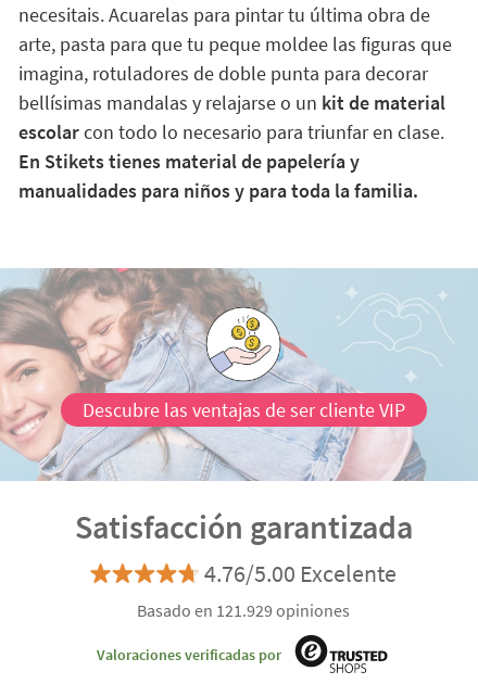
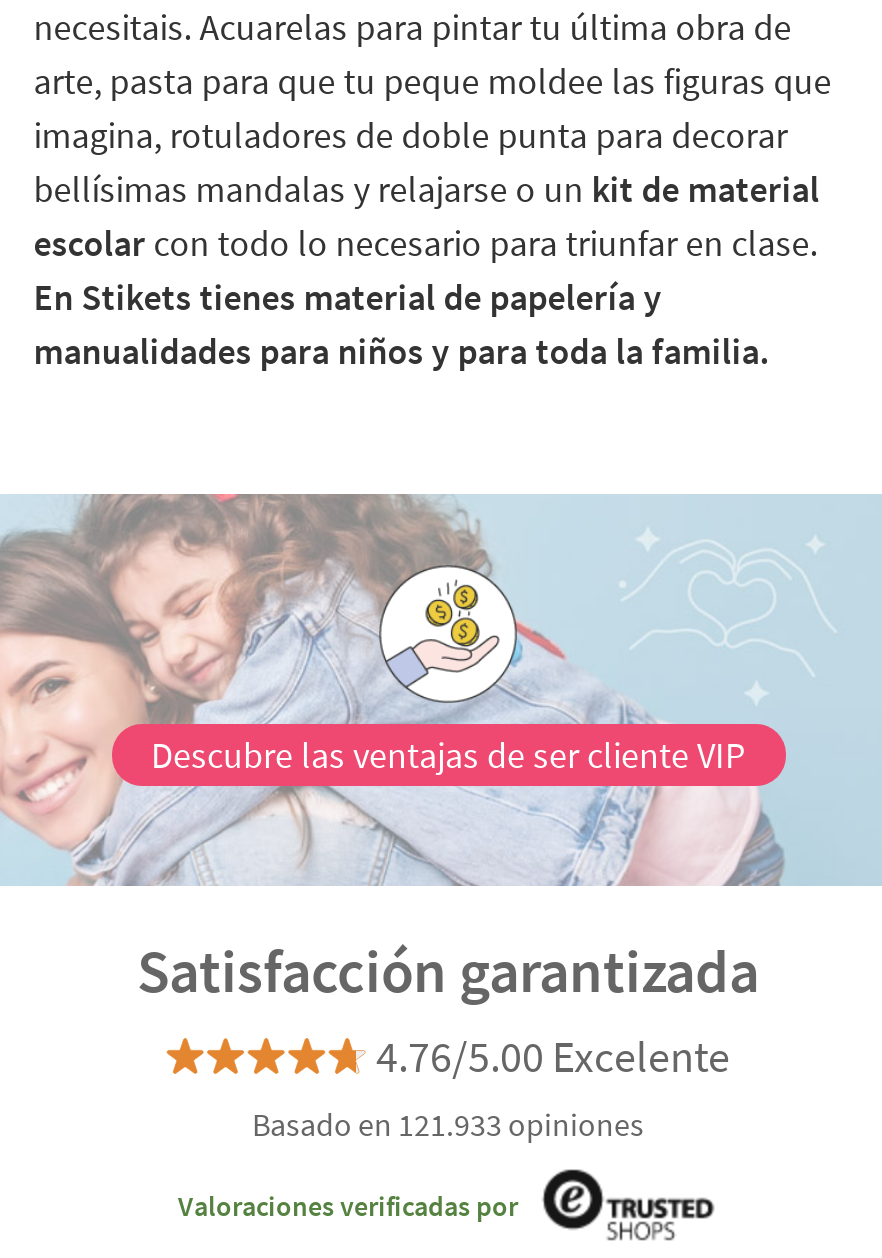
- Basado en 121.929 opiniones
+ Basado en 121.933 opiniones
